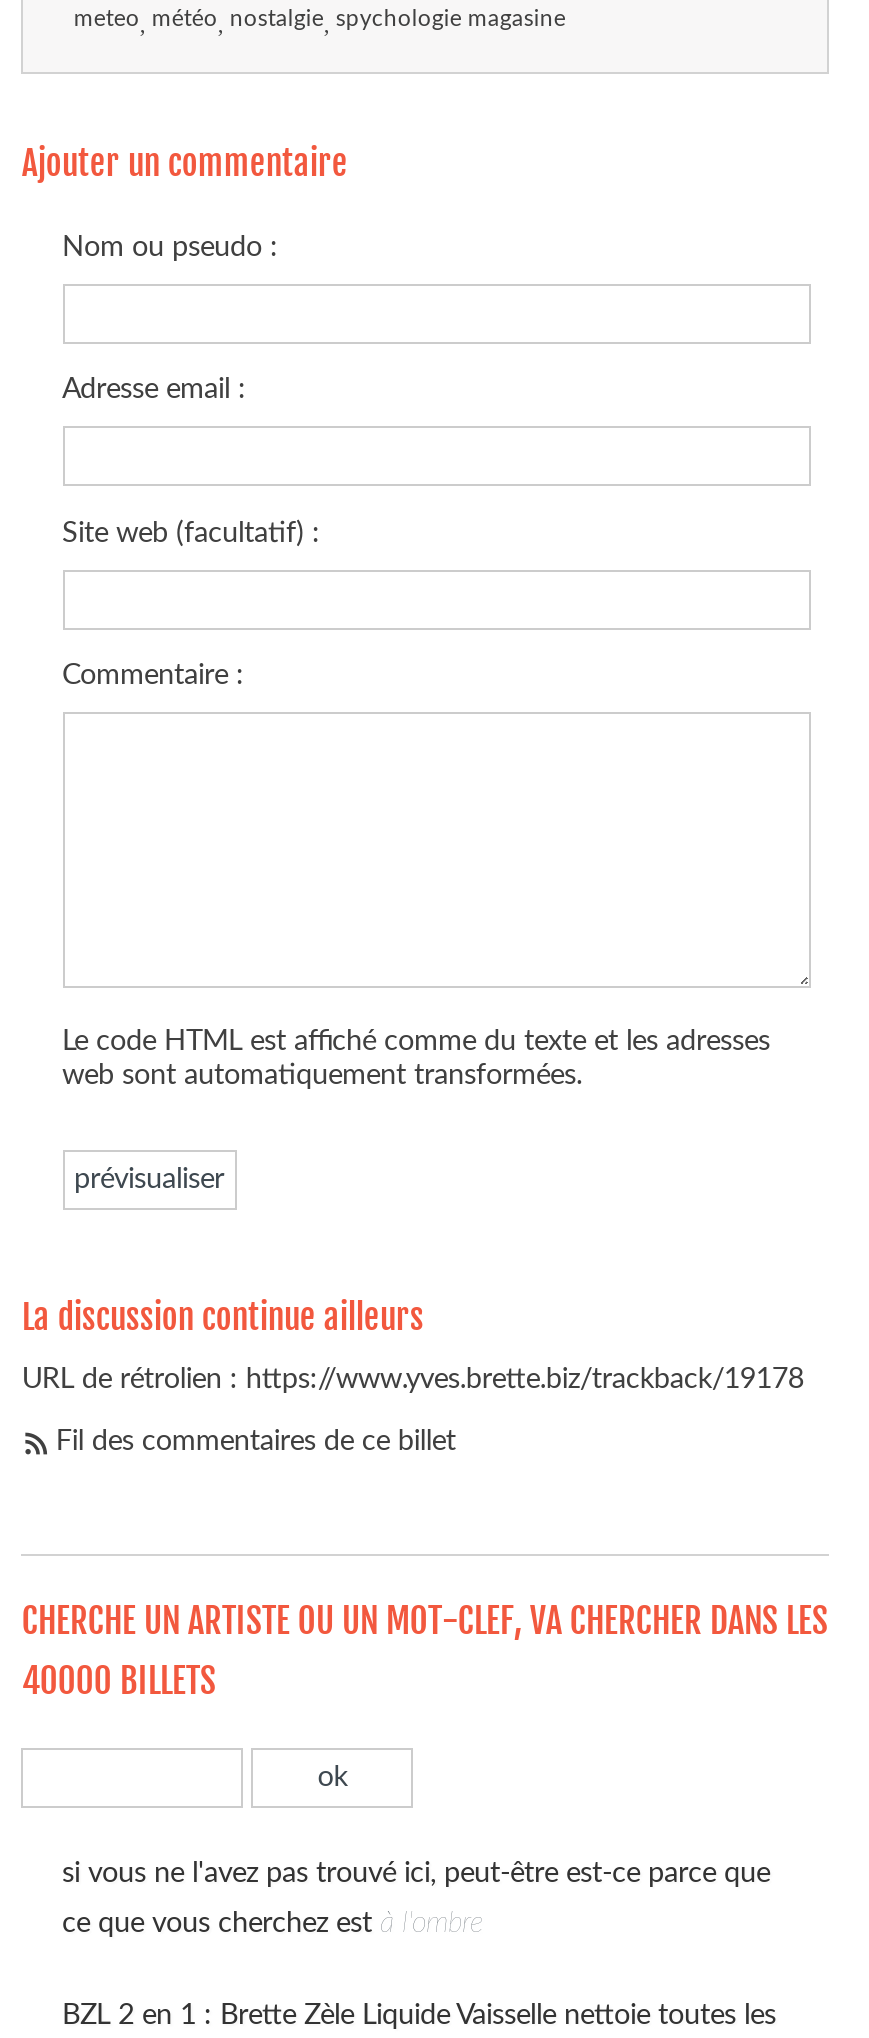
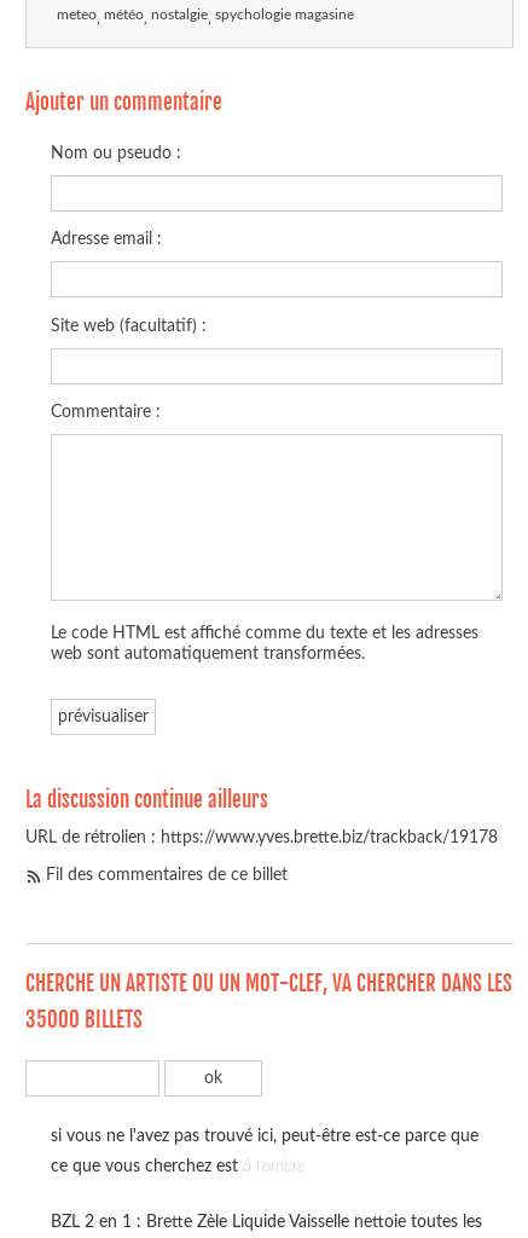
- 40000 BILLETS
+ 35000 BILLETS
